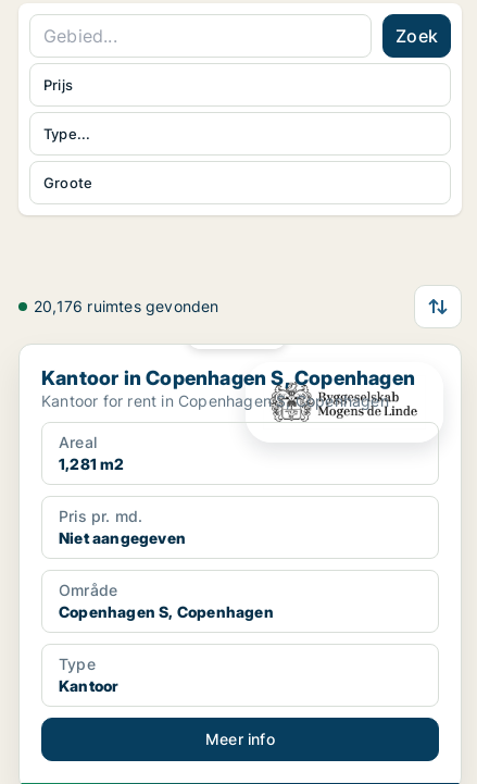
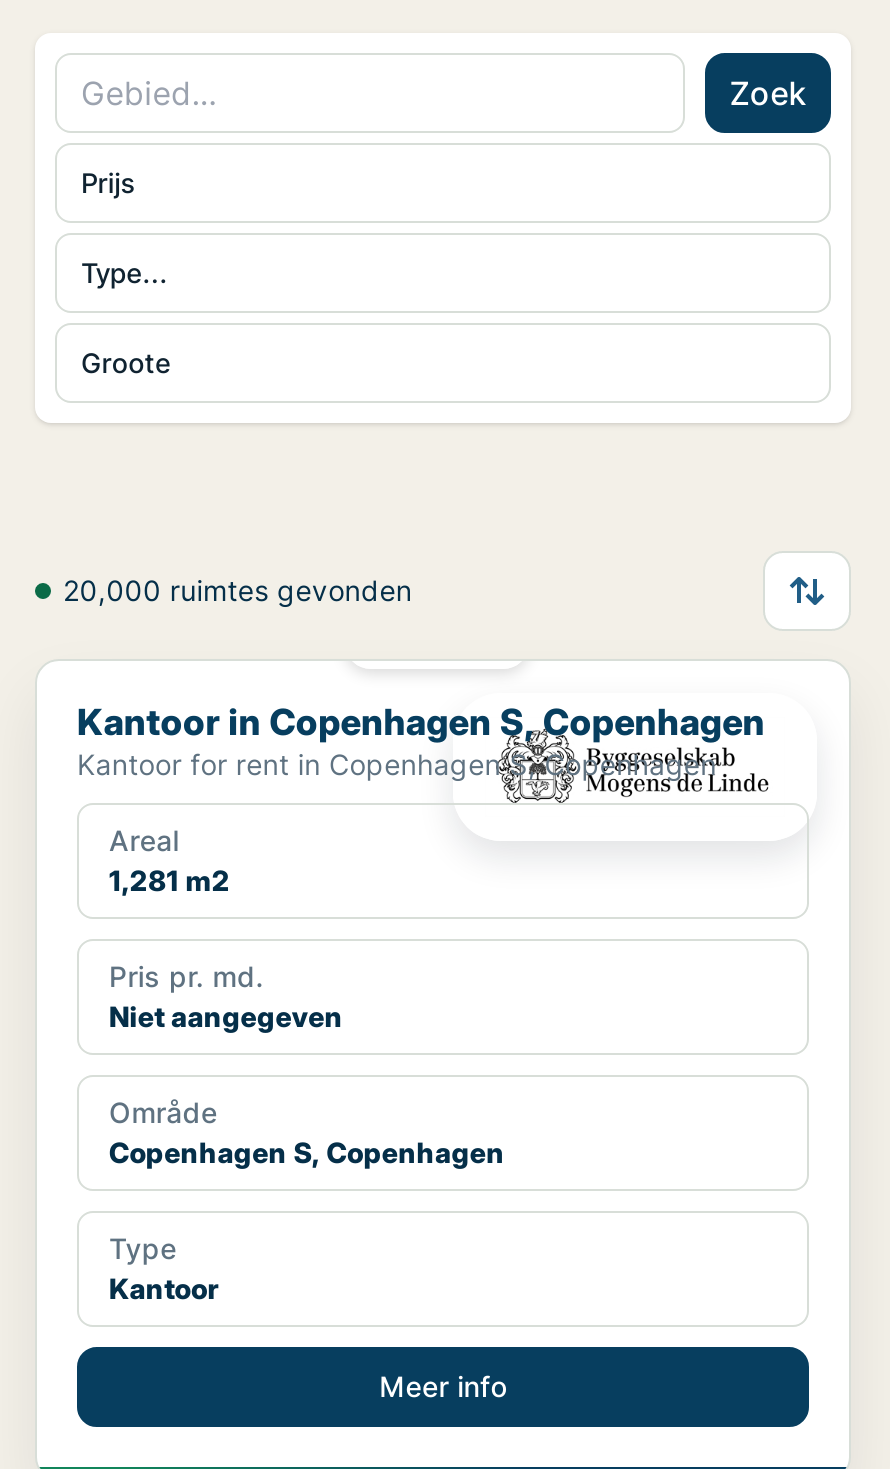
- 20,176 ruimtes gevonden
+ 20,000 ruimtes gevonden
